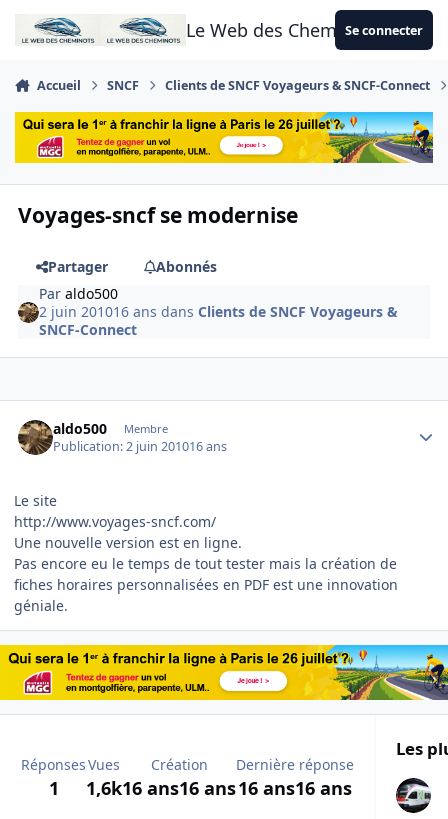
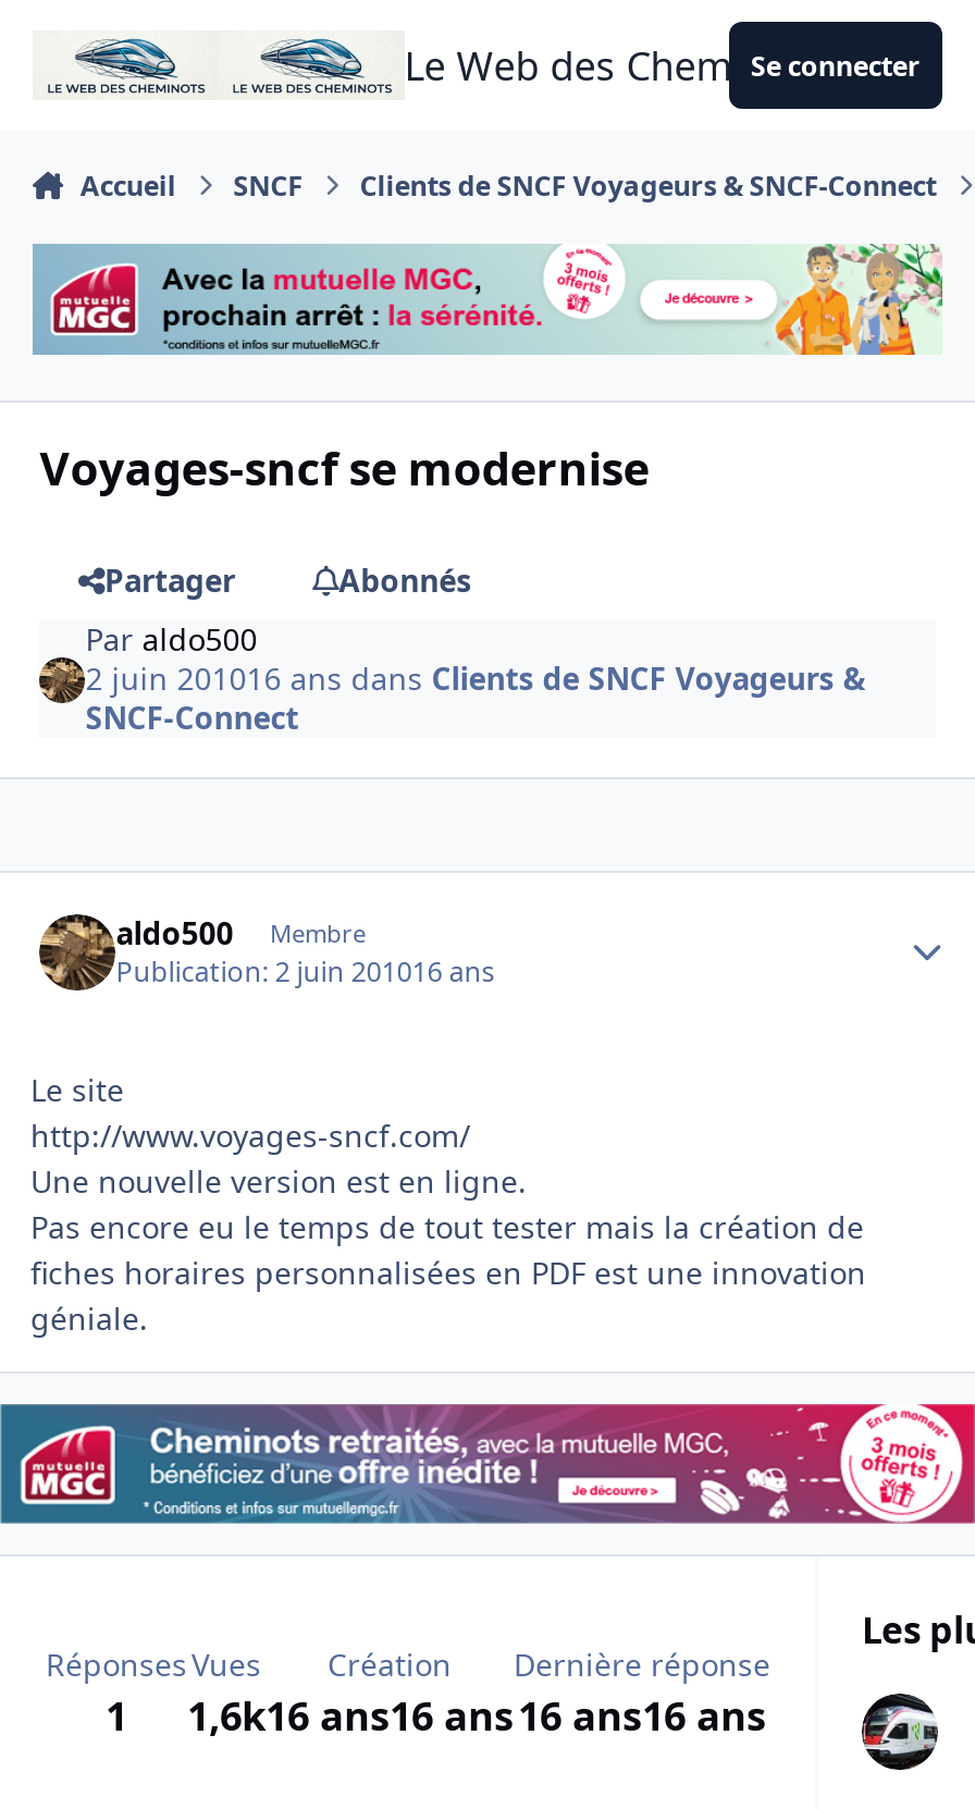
- [image]
+ [image]

- [image]
+ [image]
